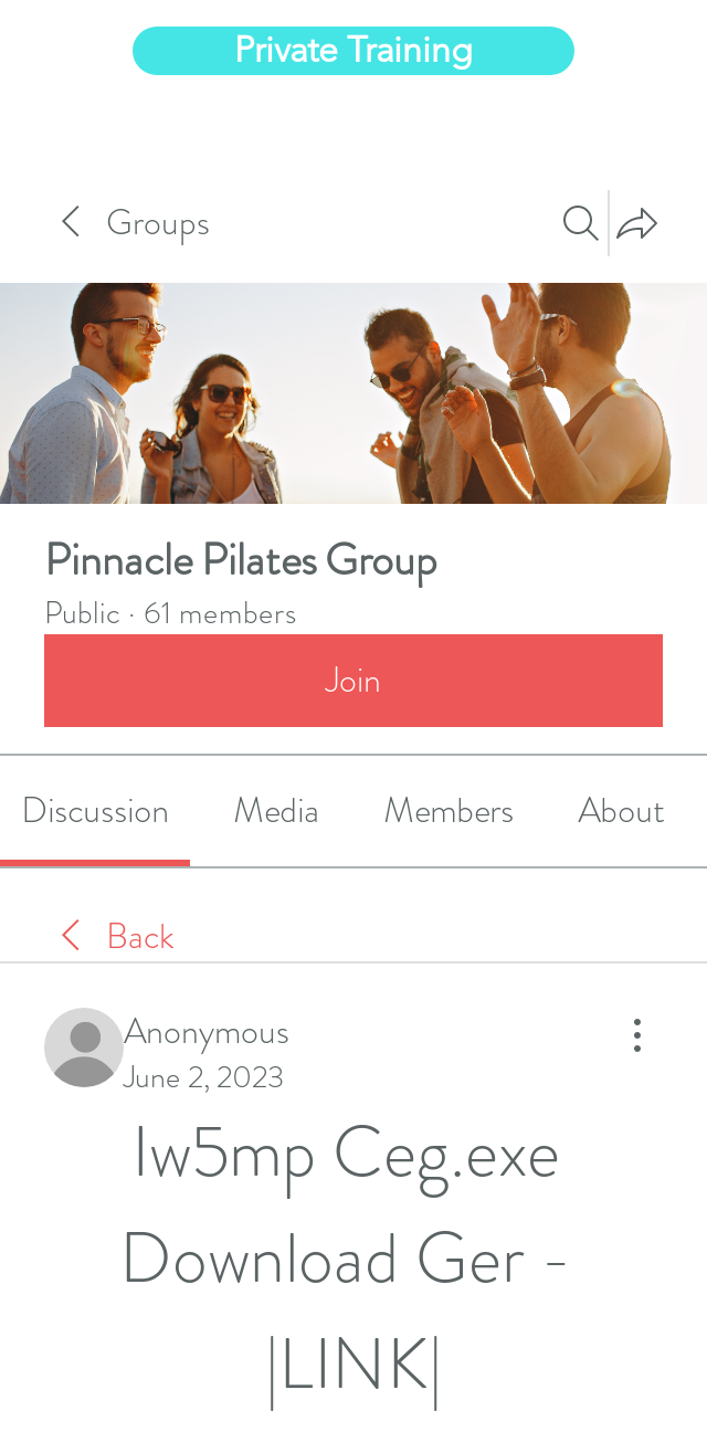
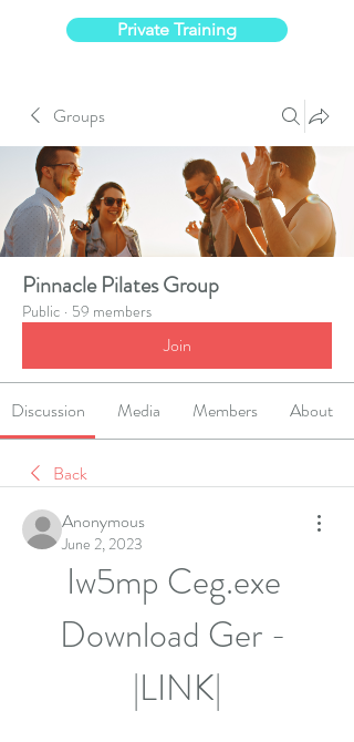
- Public · 61 members
+ Public · 59 members
